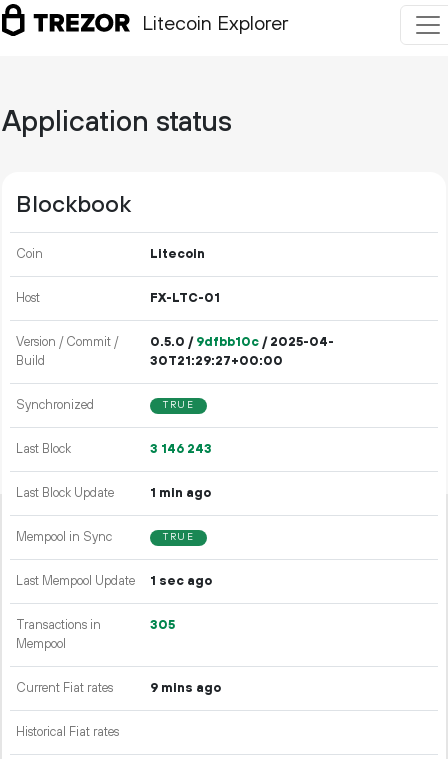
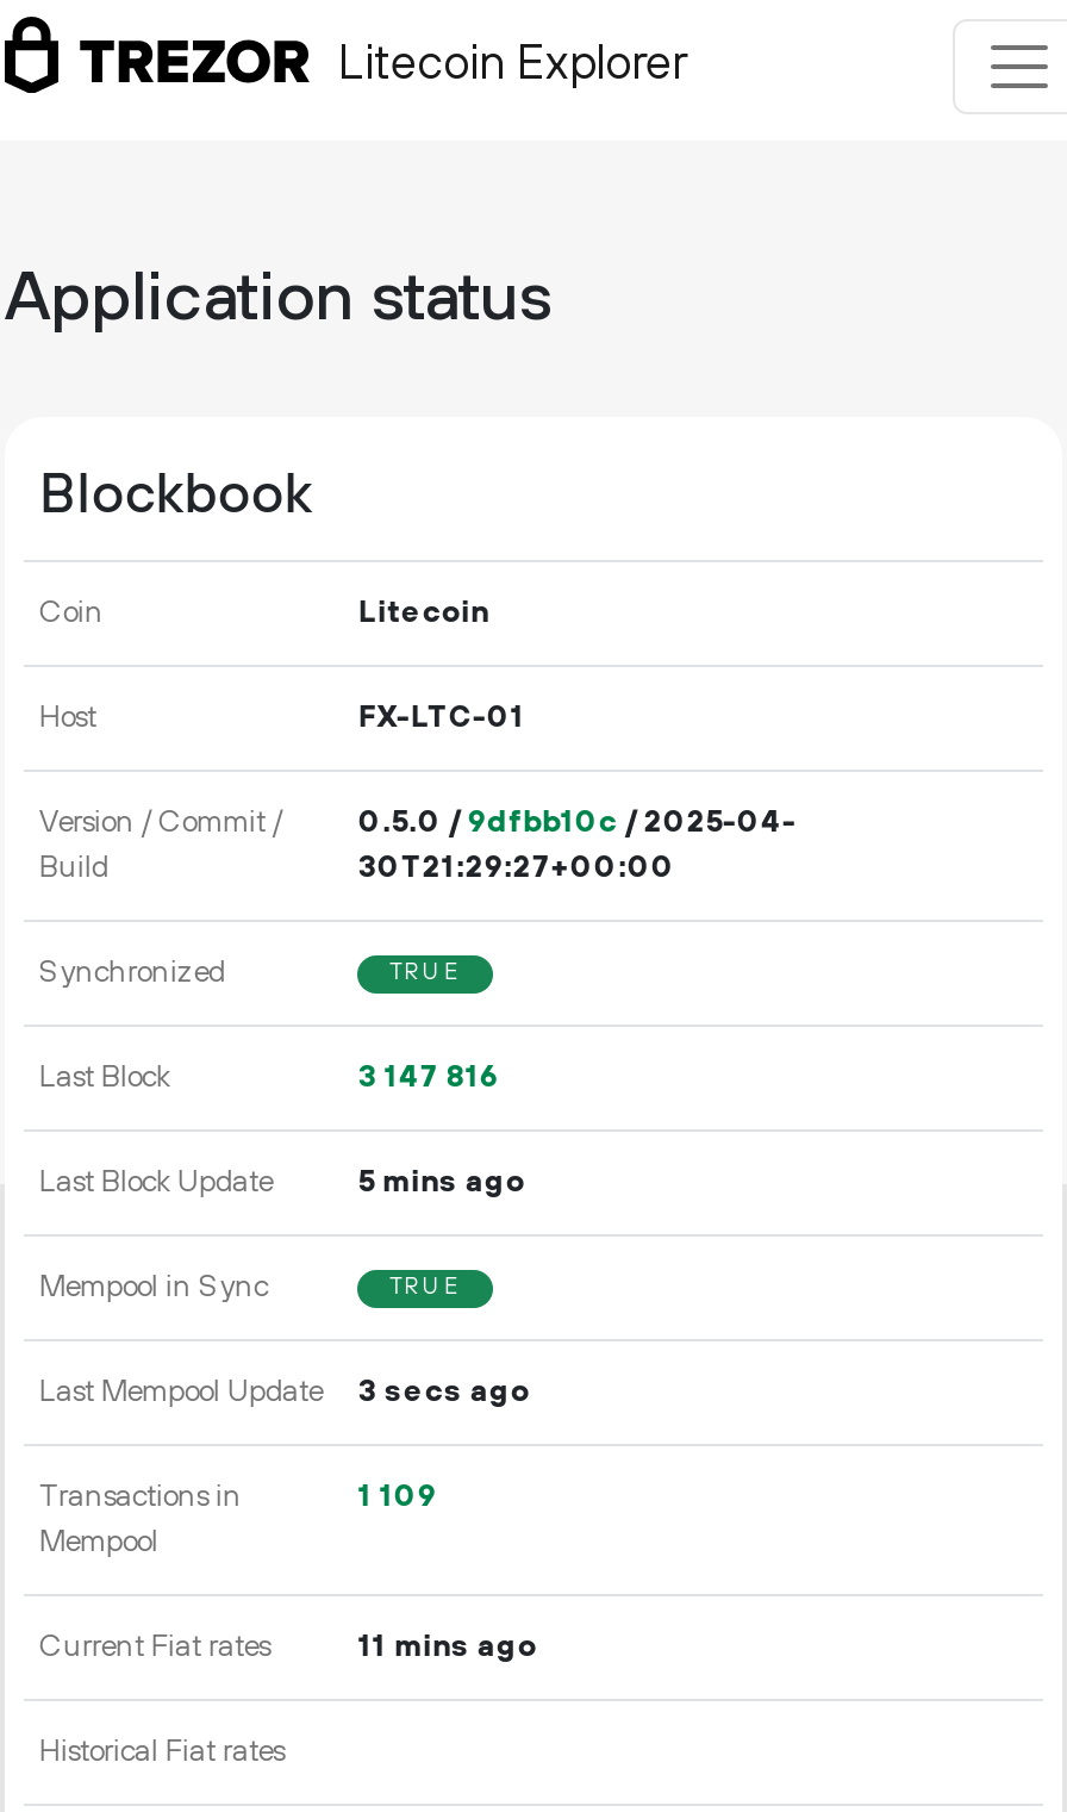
- 3 146 243
+ 3 147 816

- 1 min ago
+ 5 mins ago

- Last Mempool Update 1 sec ago
+ Last Mempool Update 3 secs ago

- 305
+ 1 109

- 9 mins ago
+ 11 mins ago
